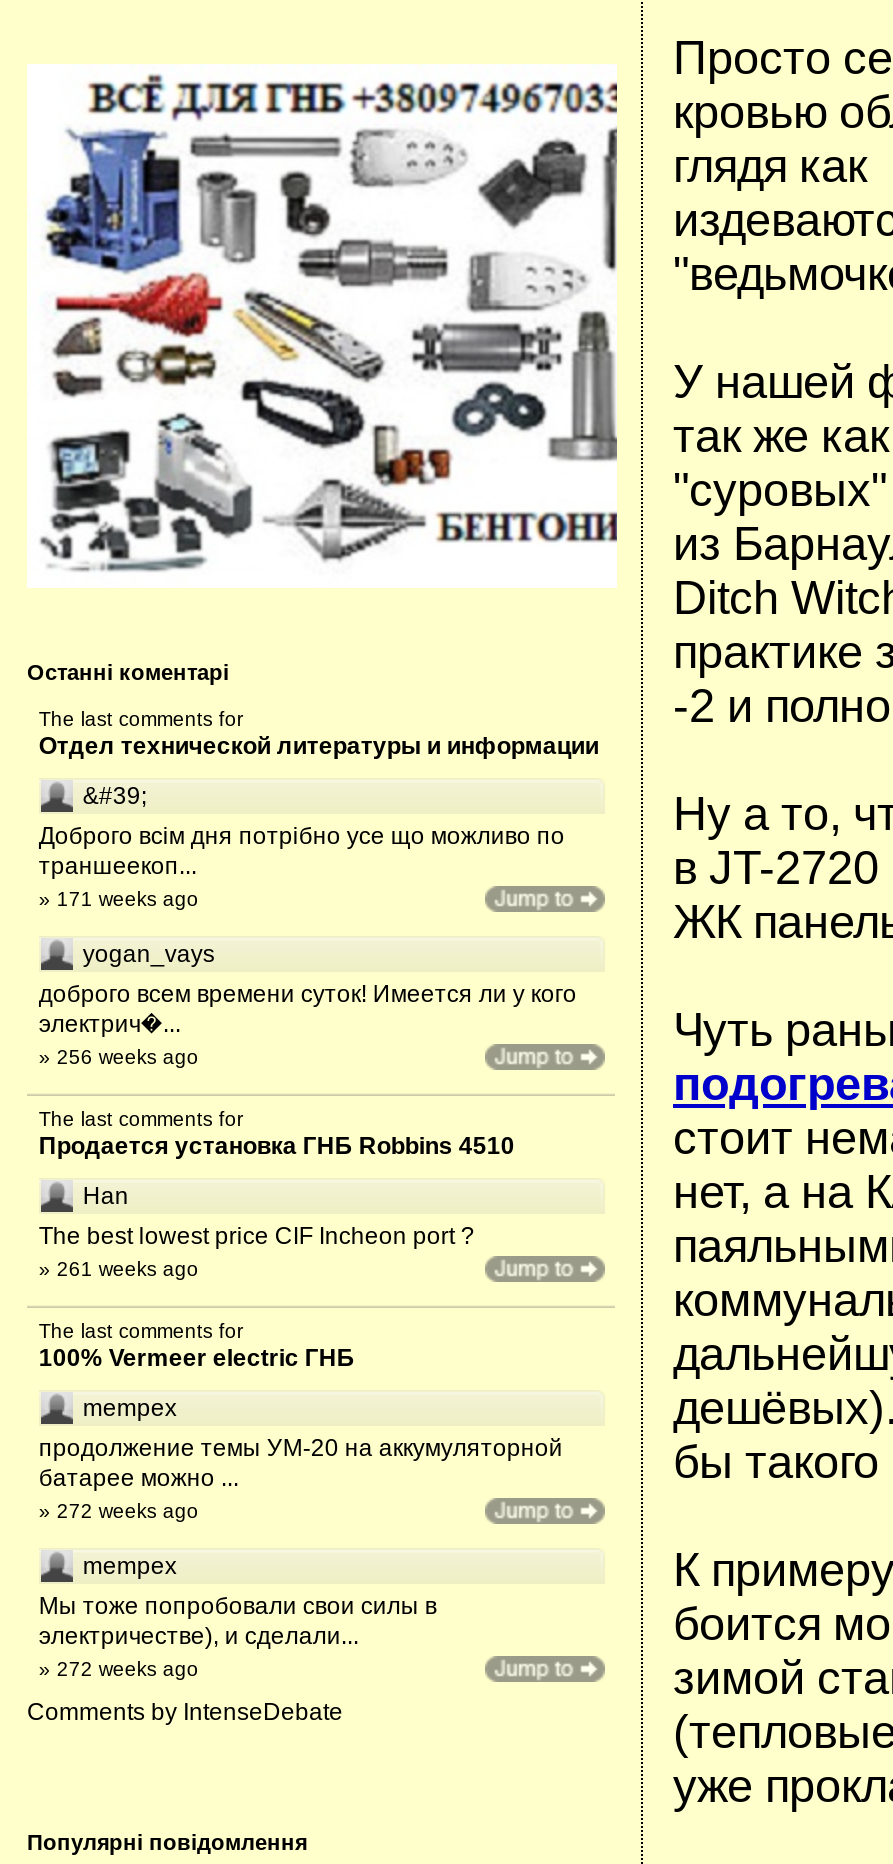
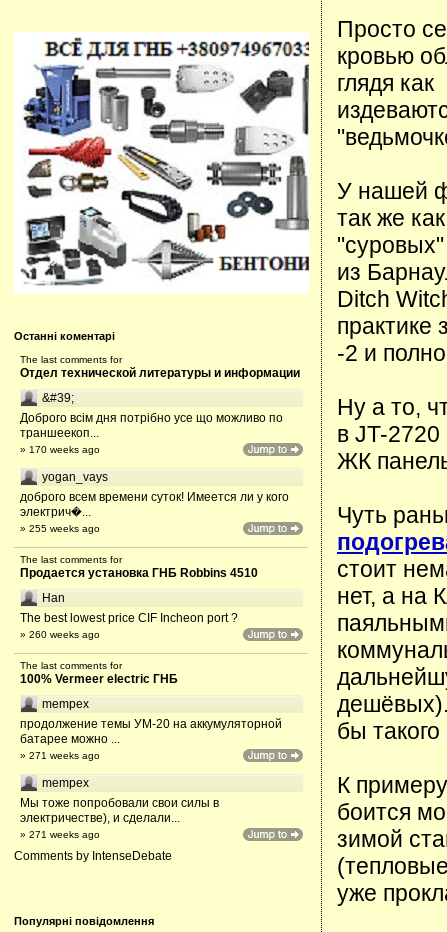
- » 171 weeks ago
+ » 170 weeks ago

- » 256 weeks ago
+ » 255 weeks ago

- » 261 weeks ago
+ » 260 weeks ago

- » 272 weeks ago
+ » 271 weeks ago

- » 272 weeks ago
+ » 271 weeks ago
